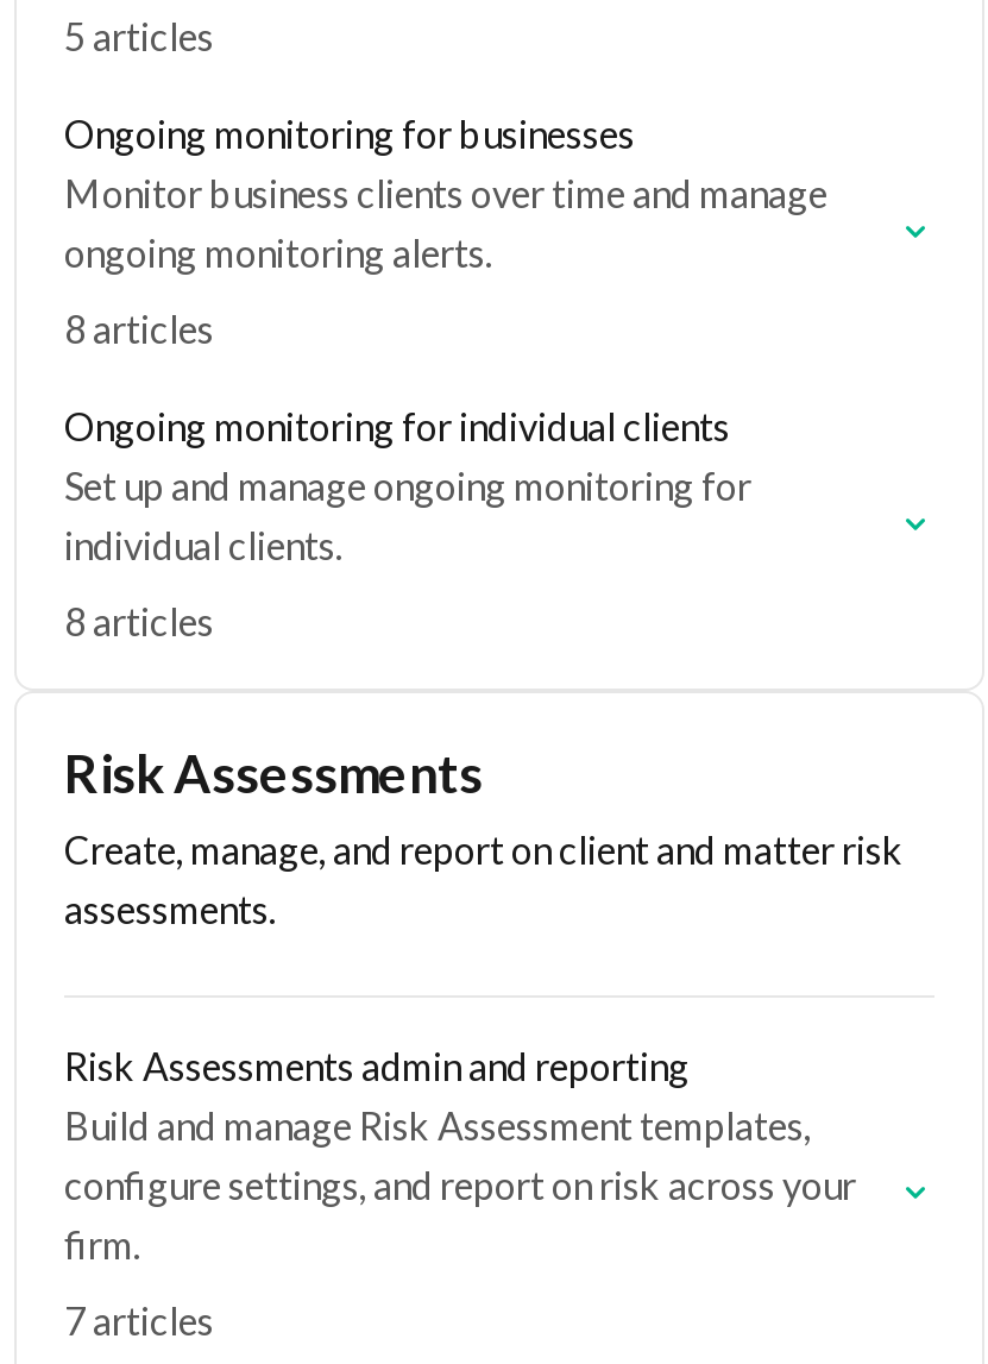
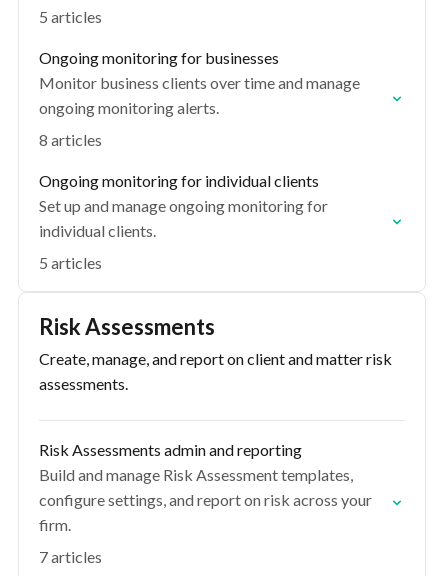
- 8 articles
+ 5 articles
